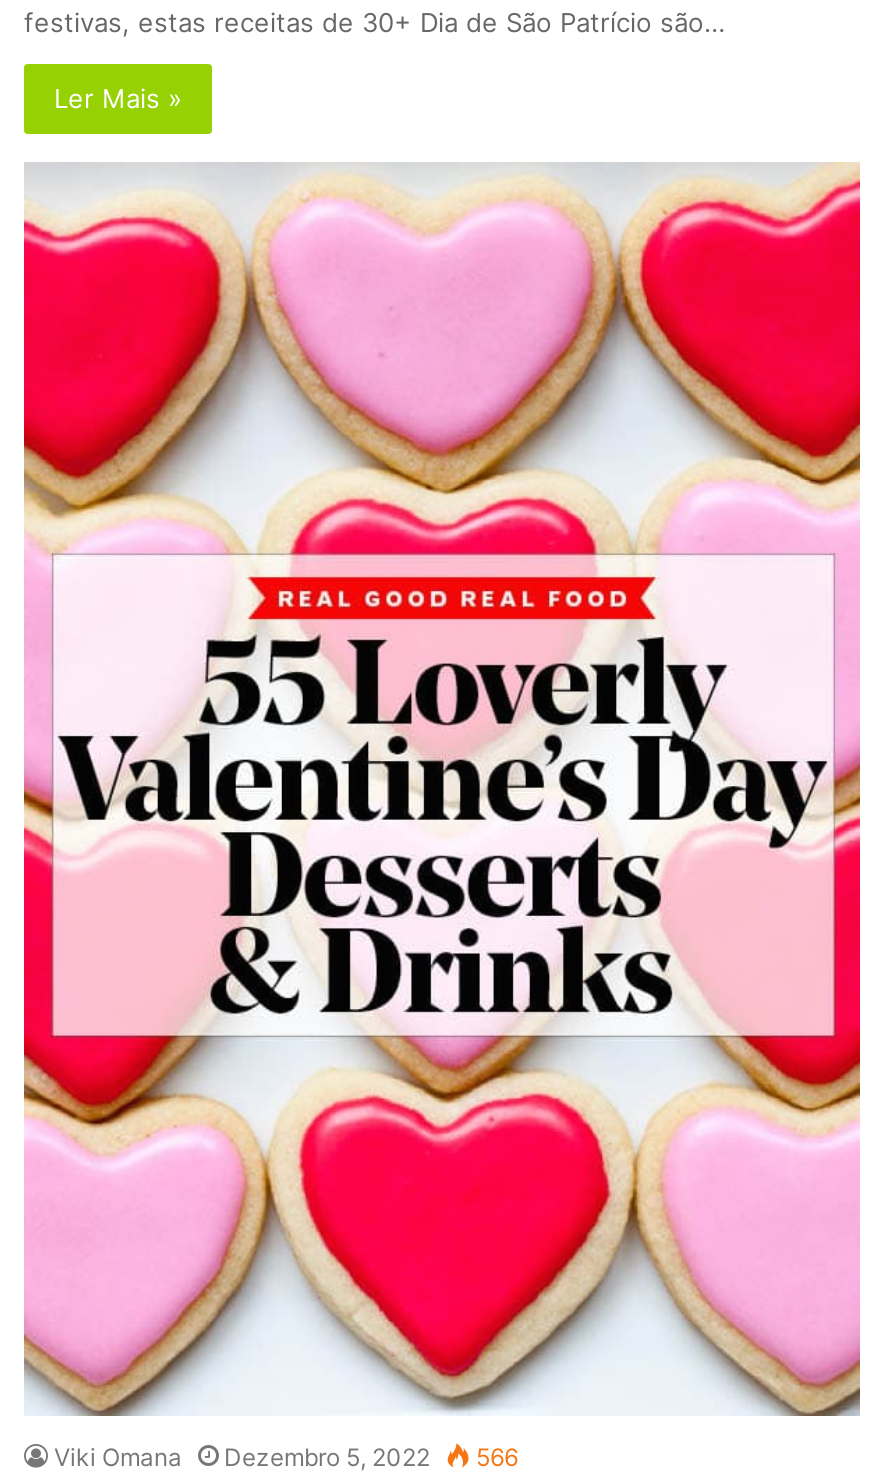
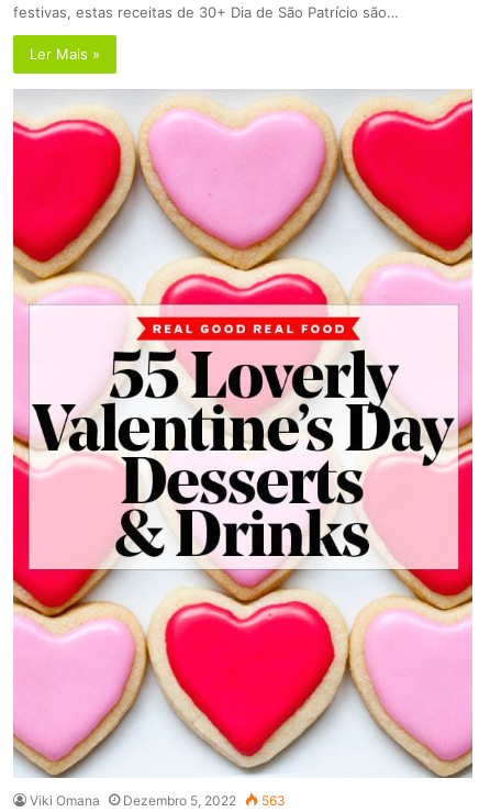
- Viki Omana Dezembro 5, 2022 566
+ Viki Omana Dezembro 5, 2022 563
